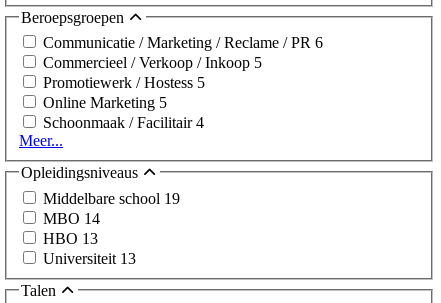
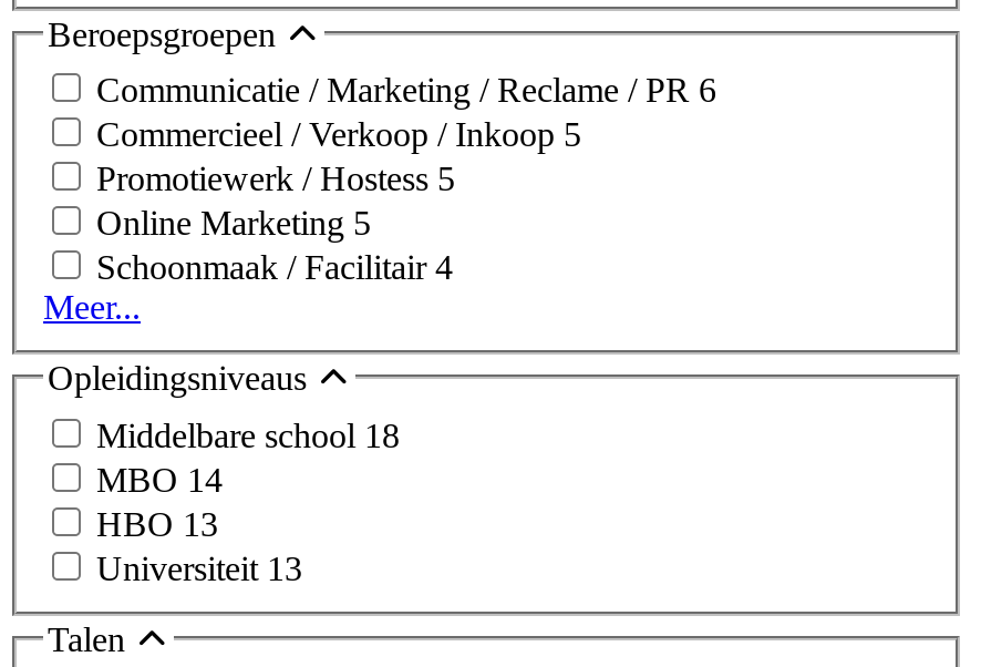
- Middelbare school 19
+ Middelbare school 18
